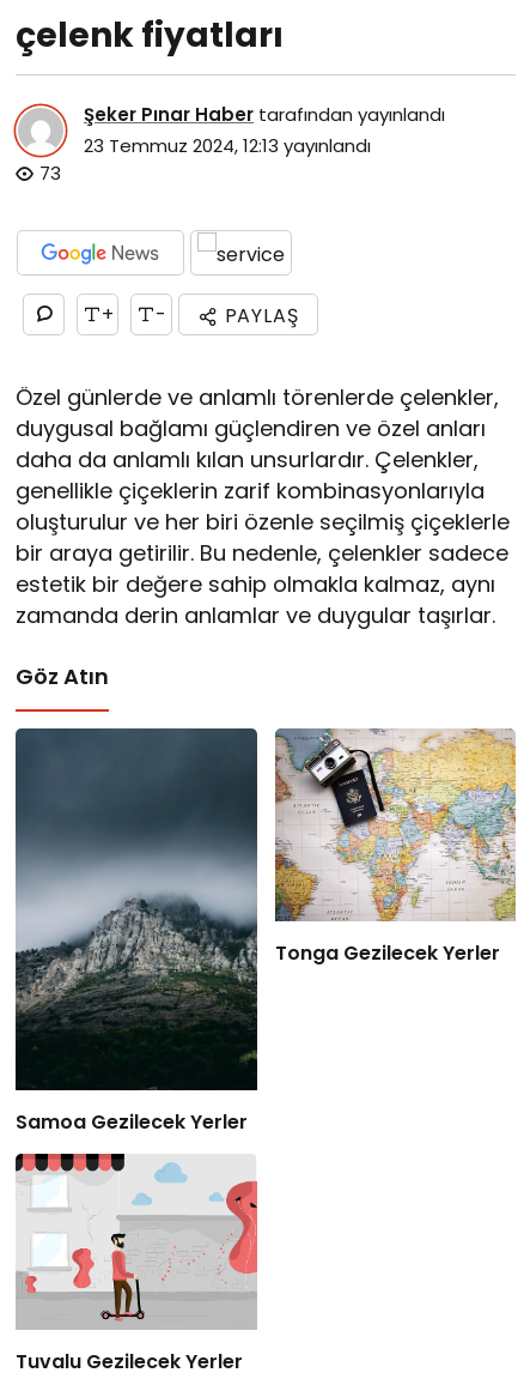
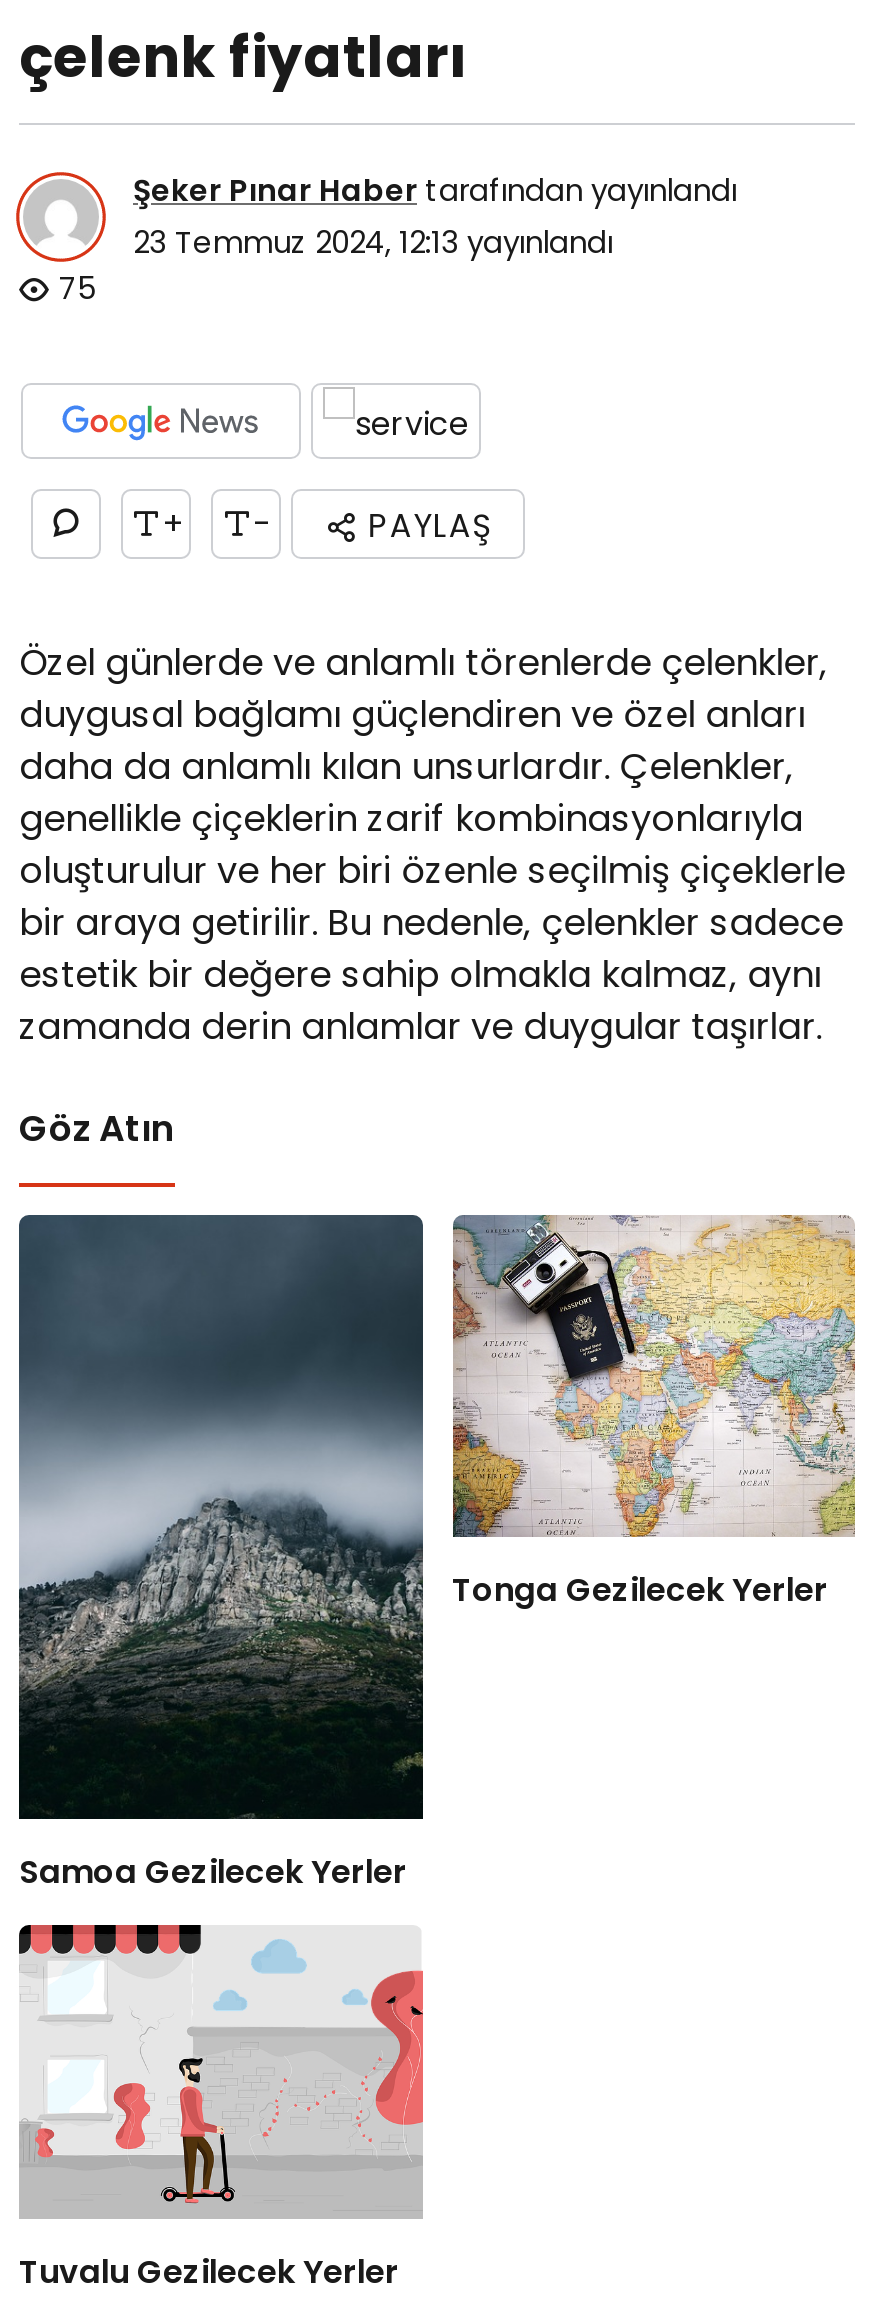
- 73
+ 75
